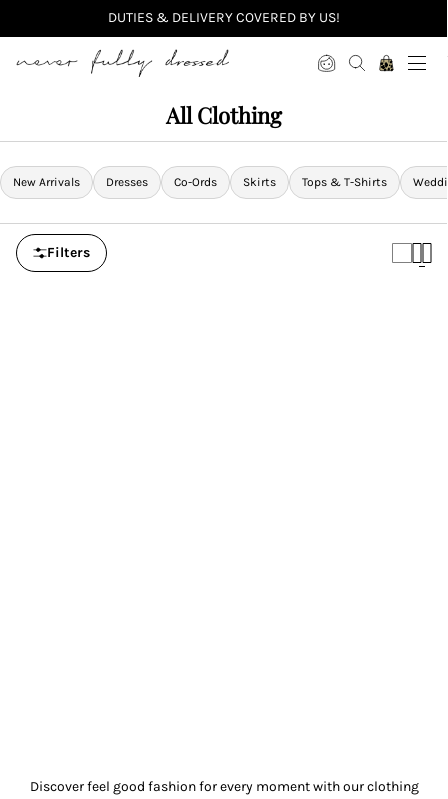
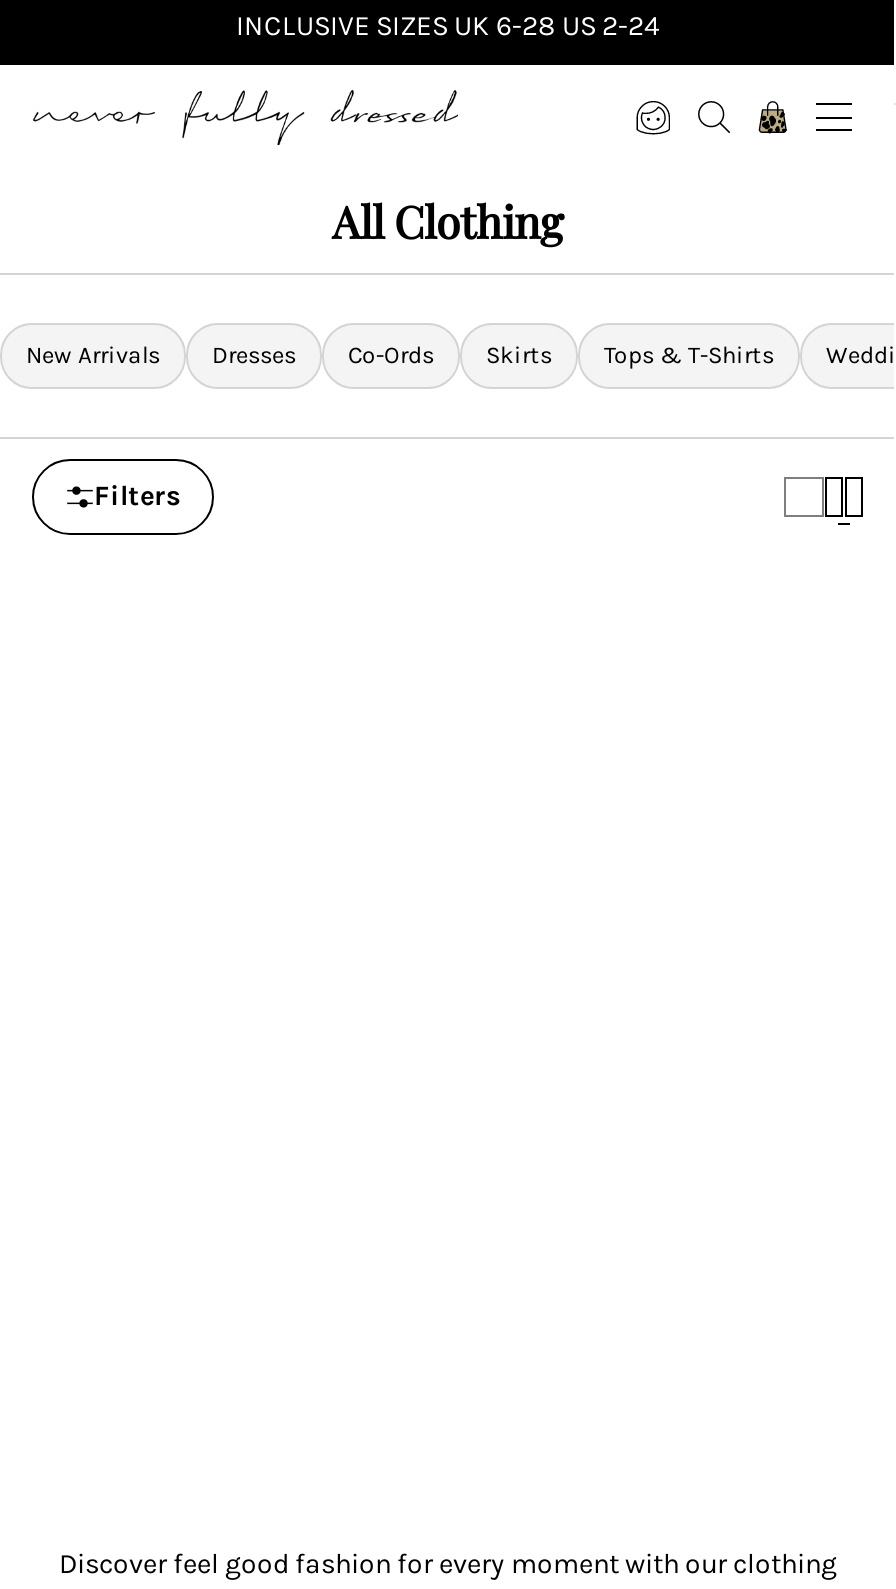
- DUTIES & DELIVERY COVERED BY US!
+ INCLUSIVE SIZES UK 6-28 US 2-24
